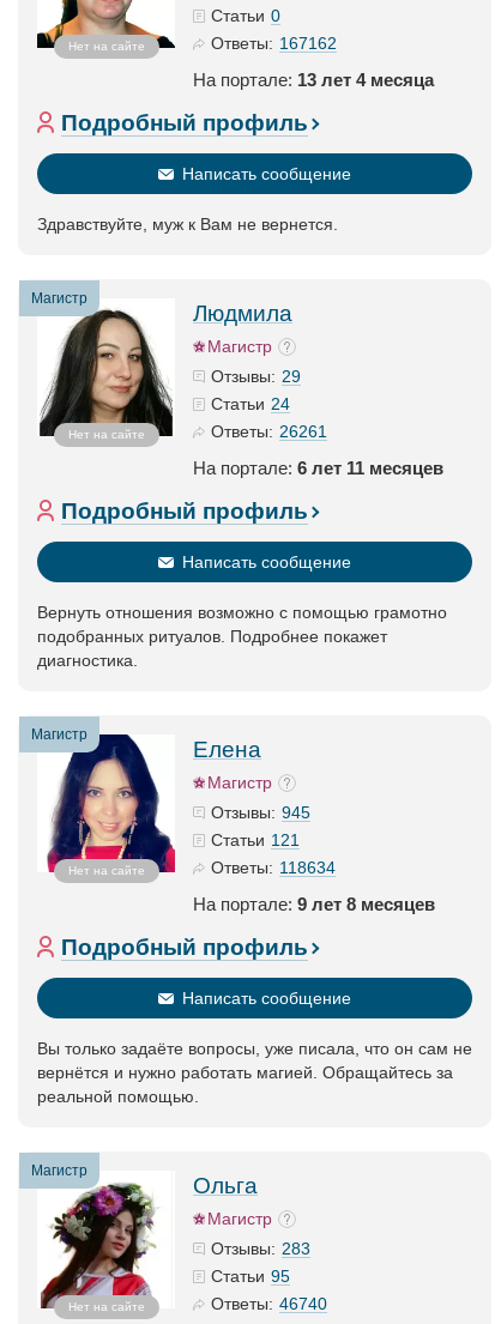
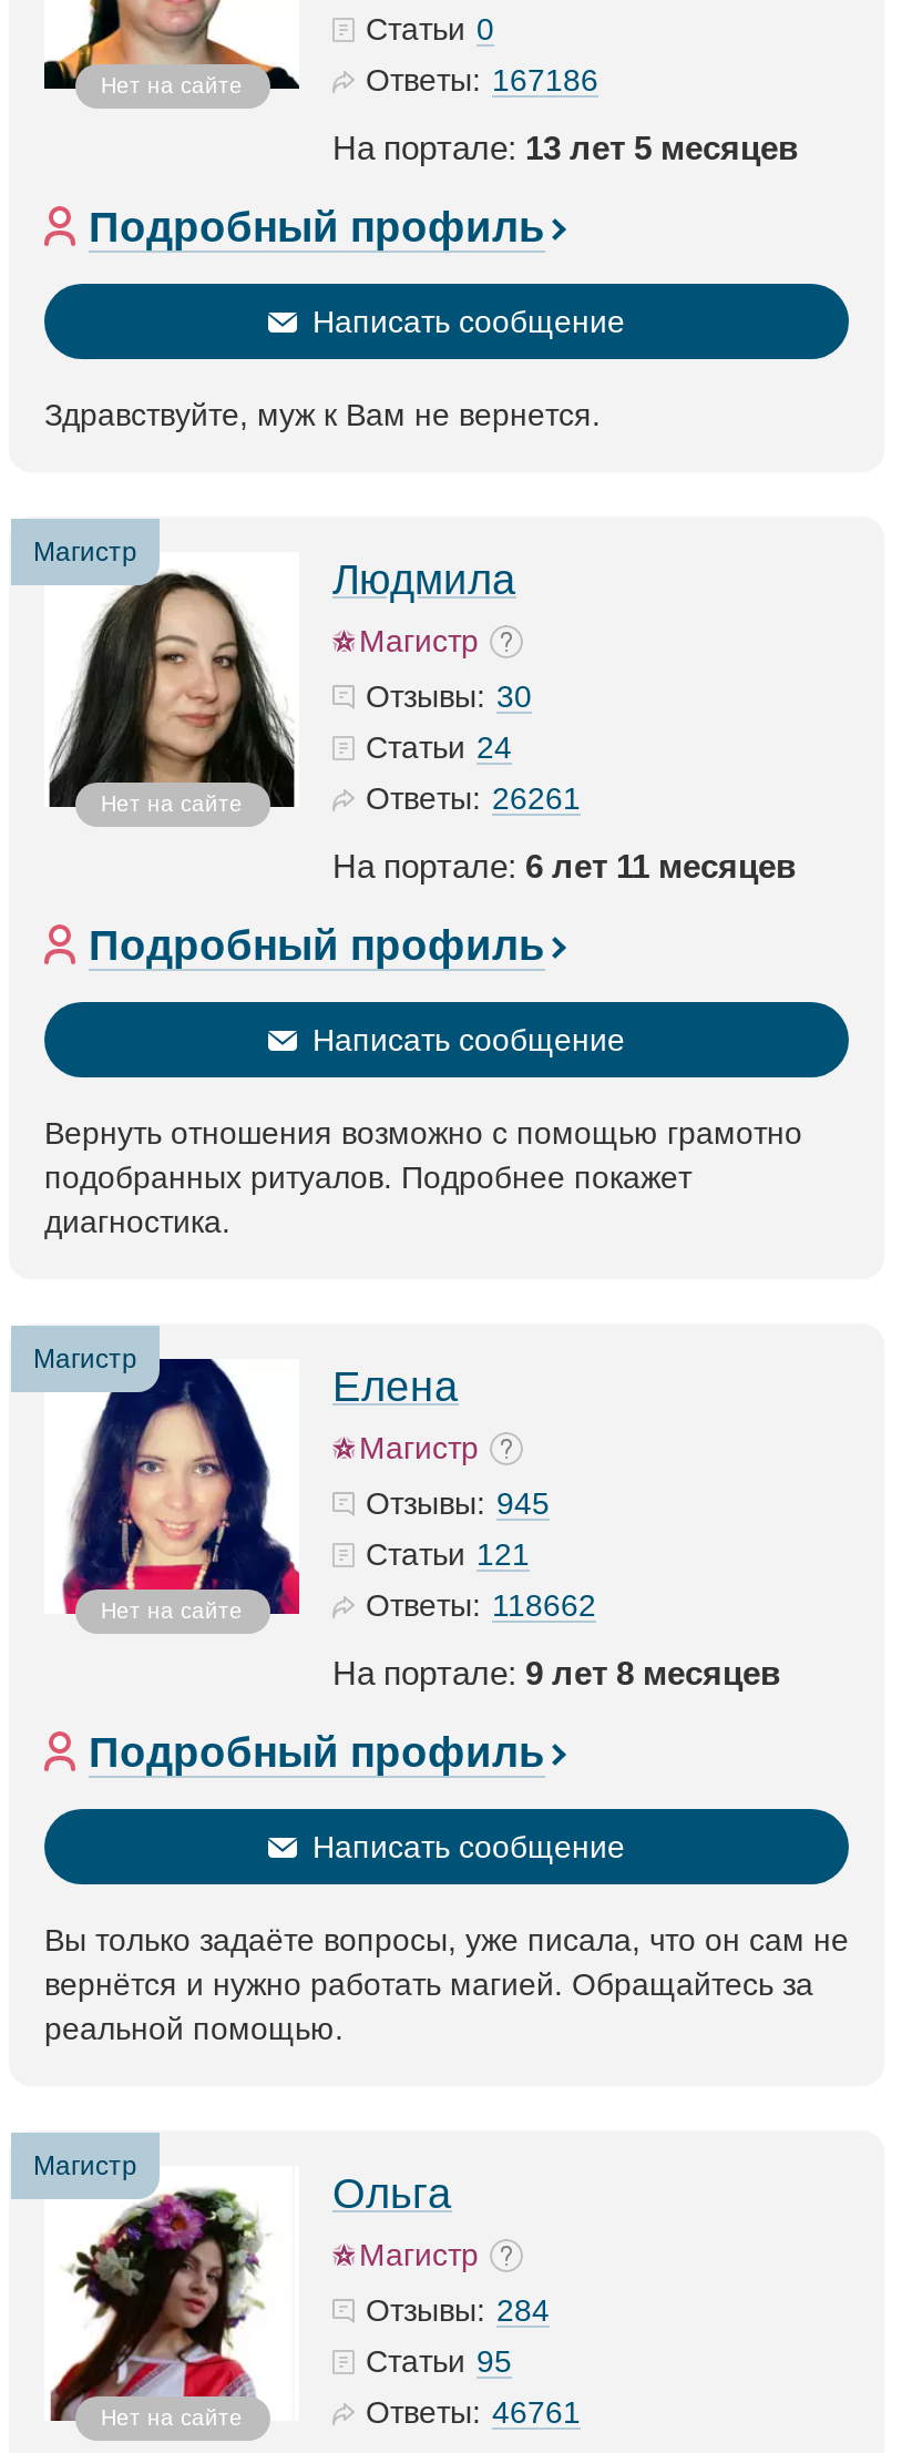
- Ответы: 167162
+ Ответы: 167186

- На портале: 13 лет 4 месяца
+ На портале: 13 лет 5 месяцев

- Отзывы: 29
+ Отзывы: 30

- Ответы: 118634
+ Ответы: 118662

- Отзывы: 283
+ Отзывы: 284

- Ответы: 46740
+ Ответы: 46761
